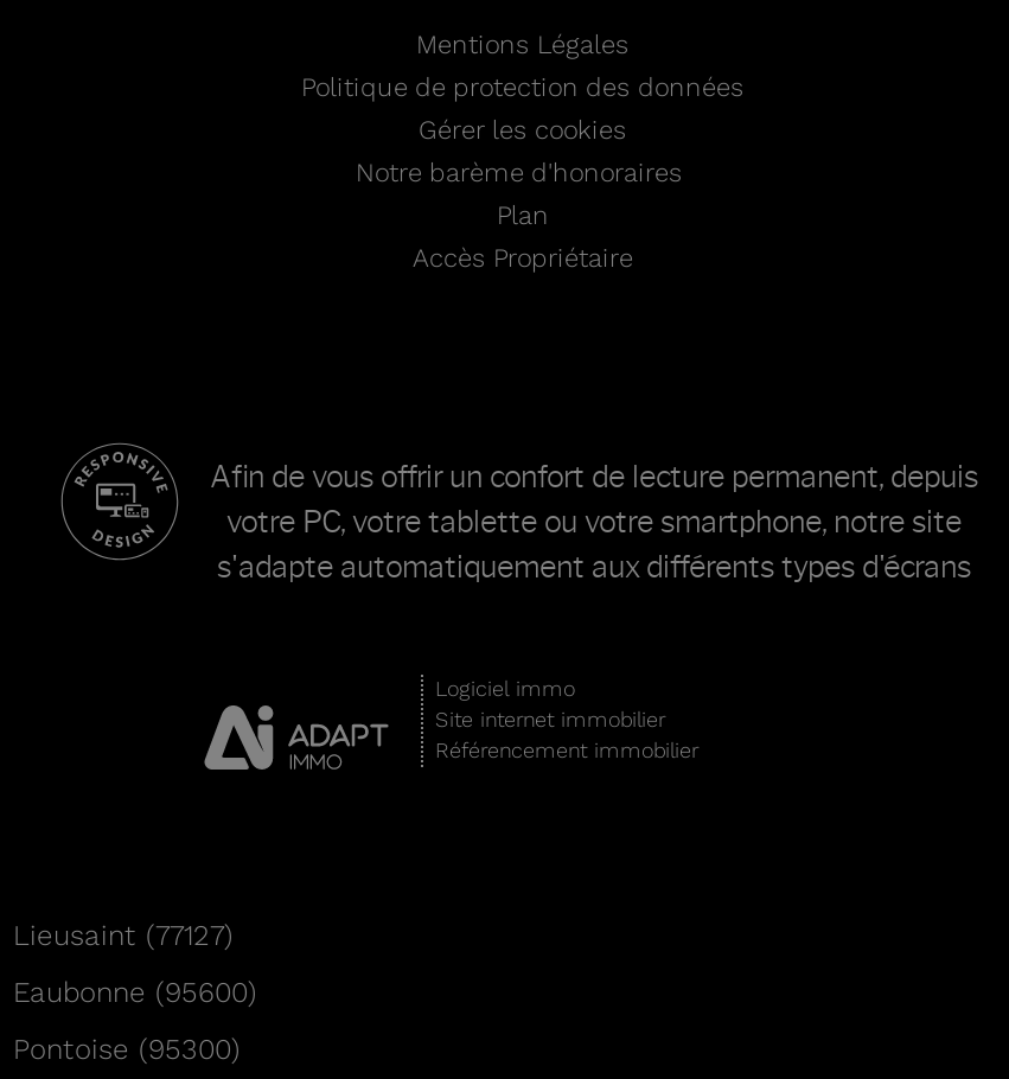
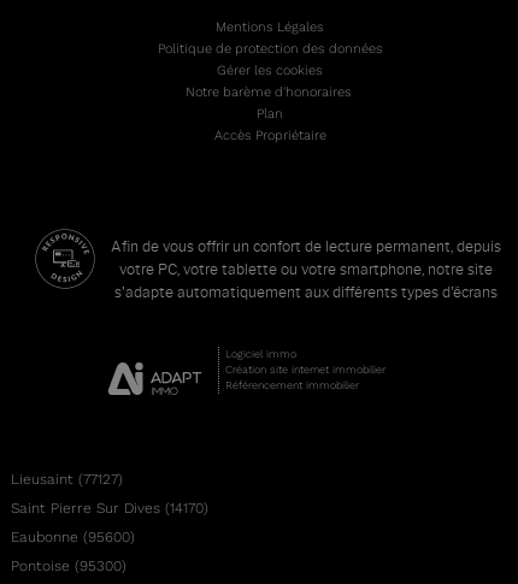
- Site internet immobilier
+ Création site internet immobilier

+ Saint Pierre Sur Dives (14170)
